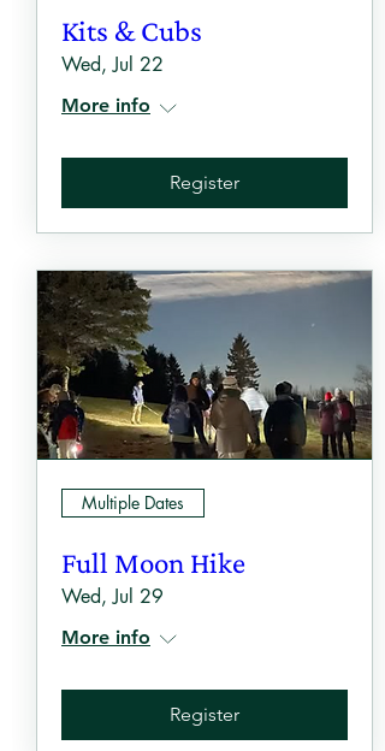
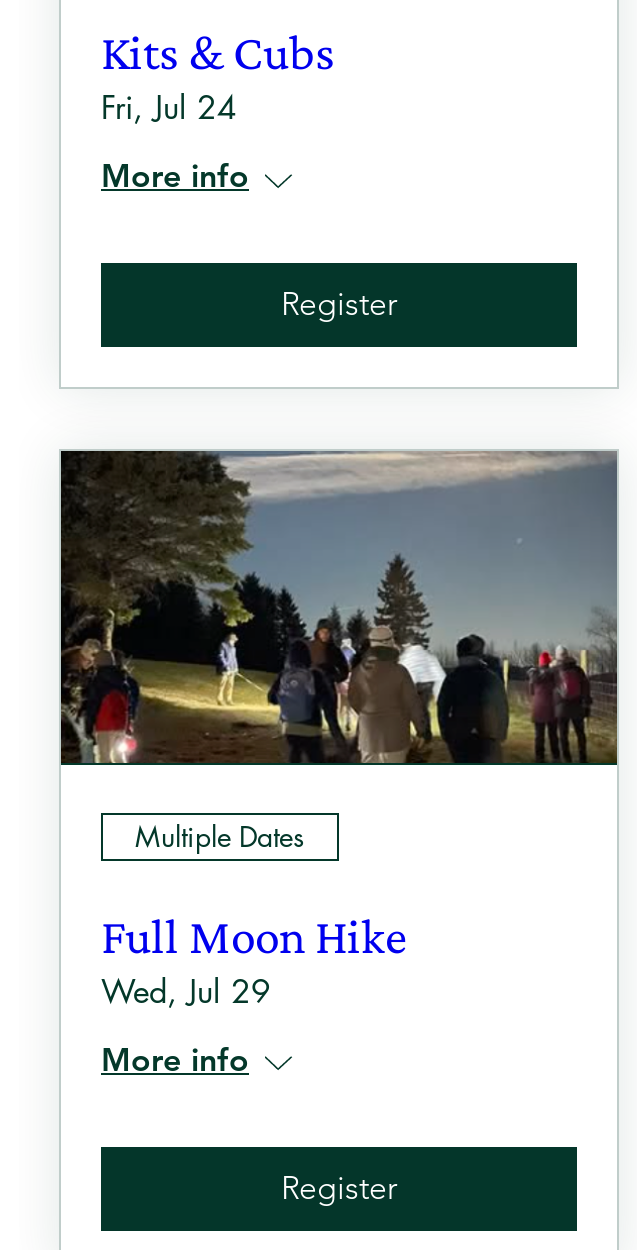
- Wed, Jul 22
+ Fri, Jul 24
